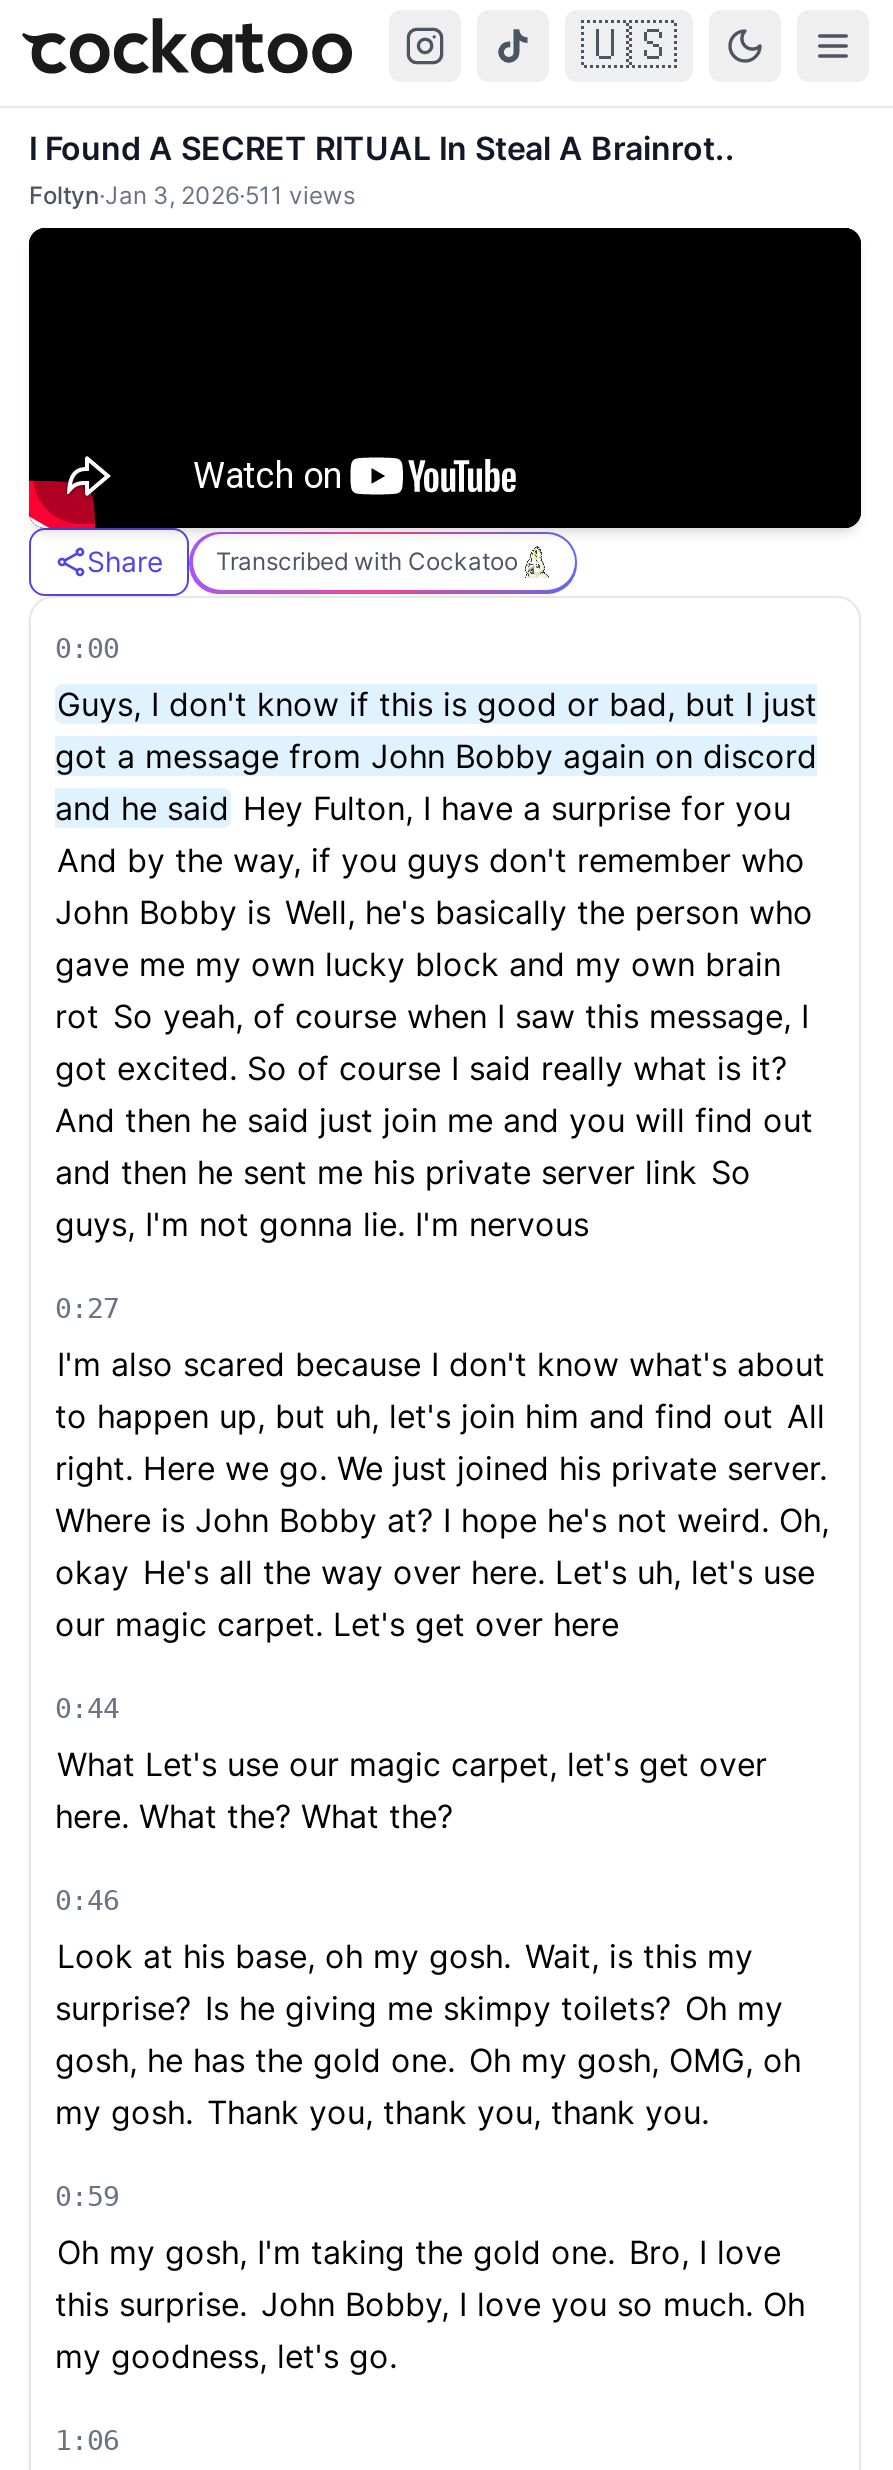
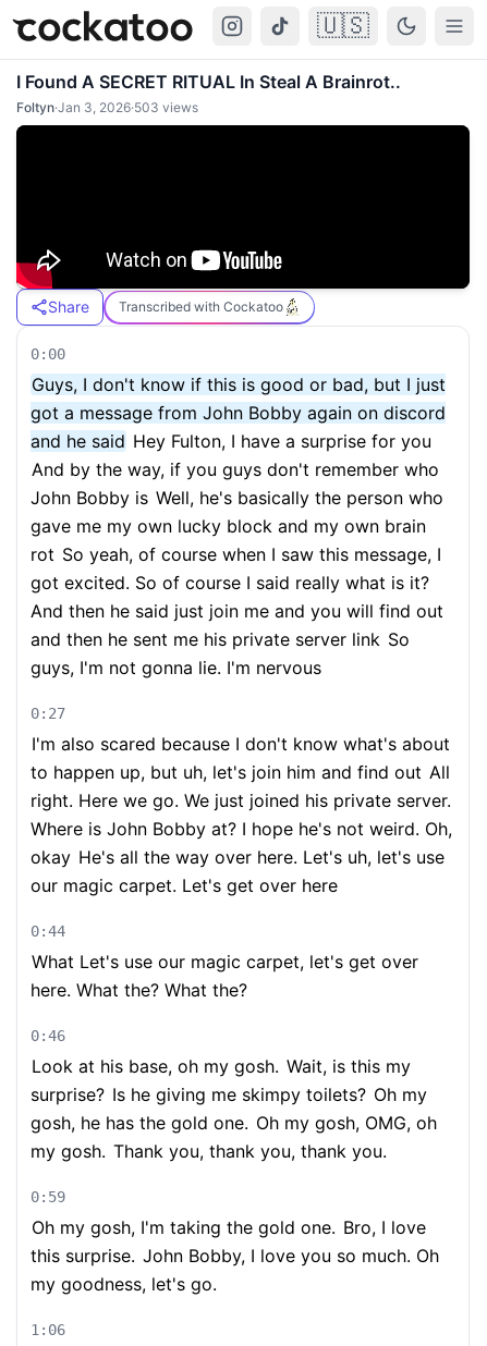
- Foltyn·Jan 3, 2026·511 views
+ Foltyn·Jan 3, 2026·503 views
